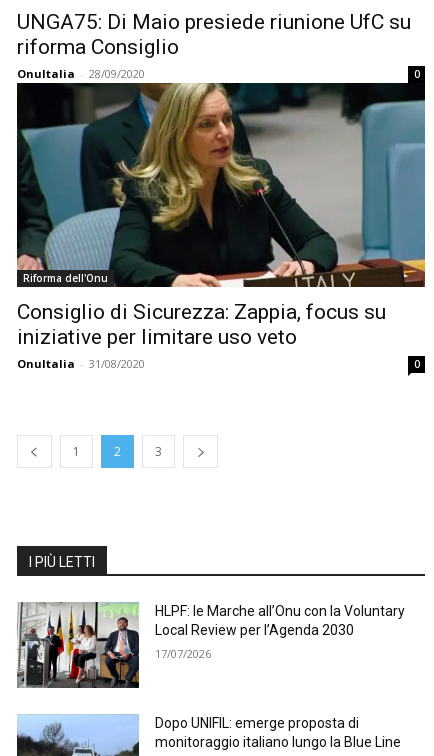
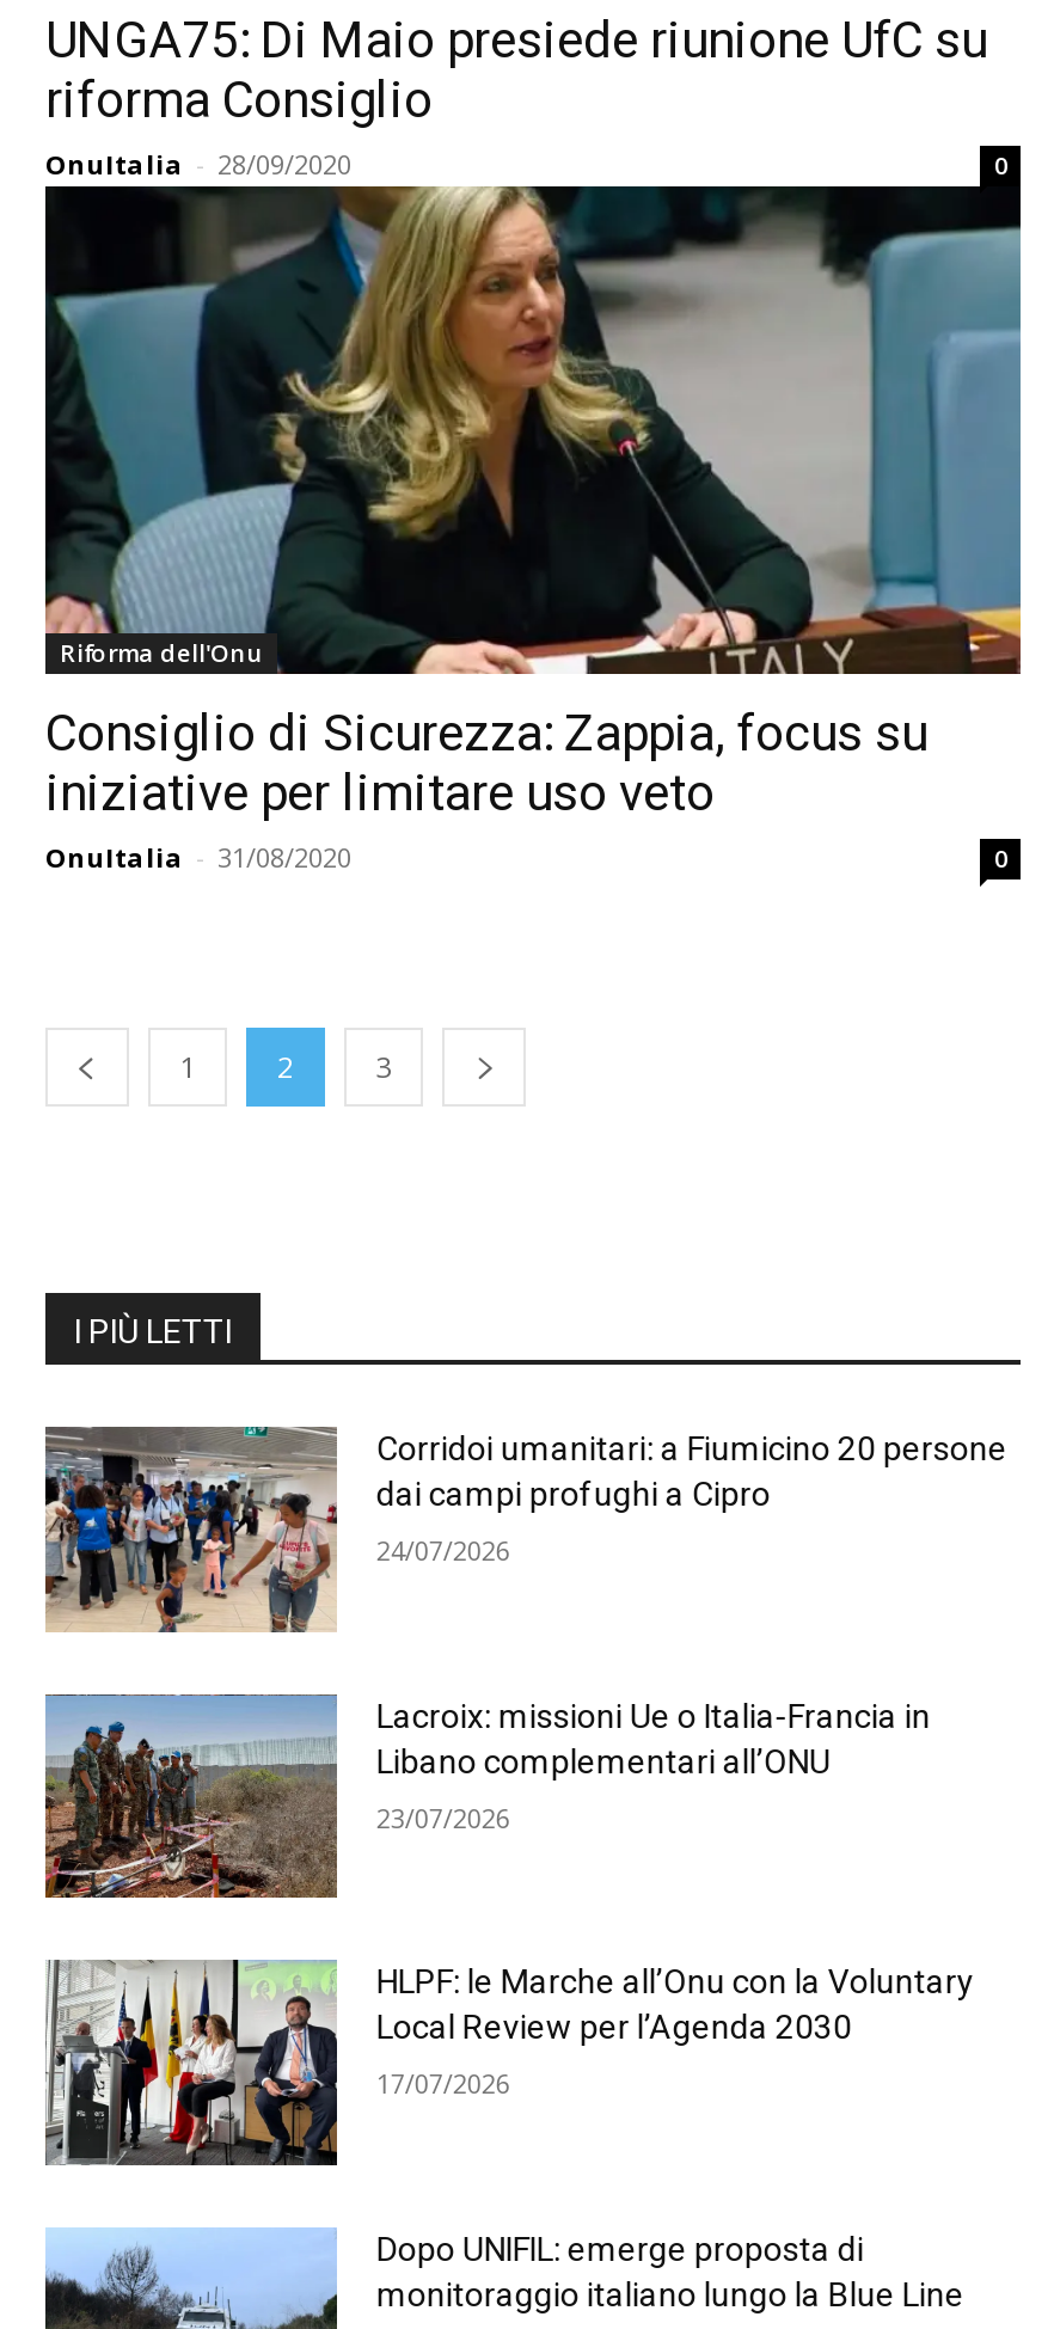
+ [image]
+ Corridoi umanitari: a Fiumicino 20 persone
+ dai campi profughi a Cipro
+ 24/07/2026

+ [image]
+ Lacroix: missioni Ue o Italia-Francia in
+ Libano complementari all’ONU
+ 23/07/2026
